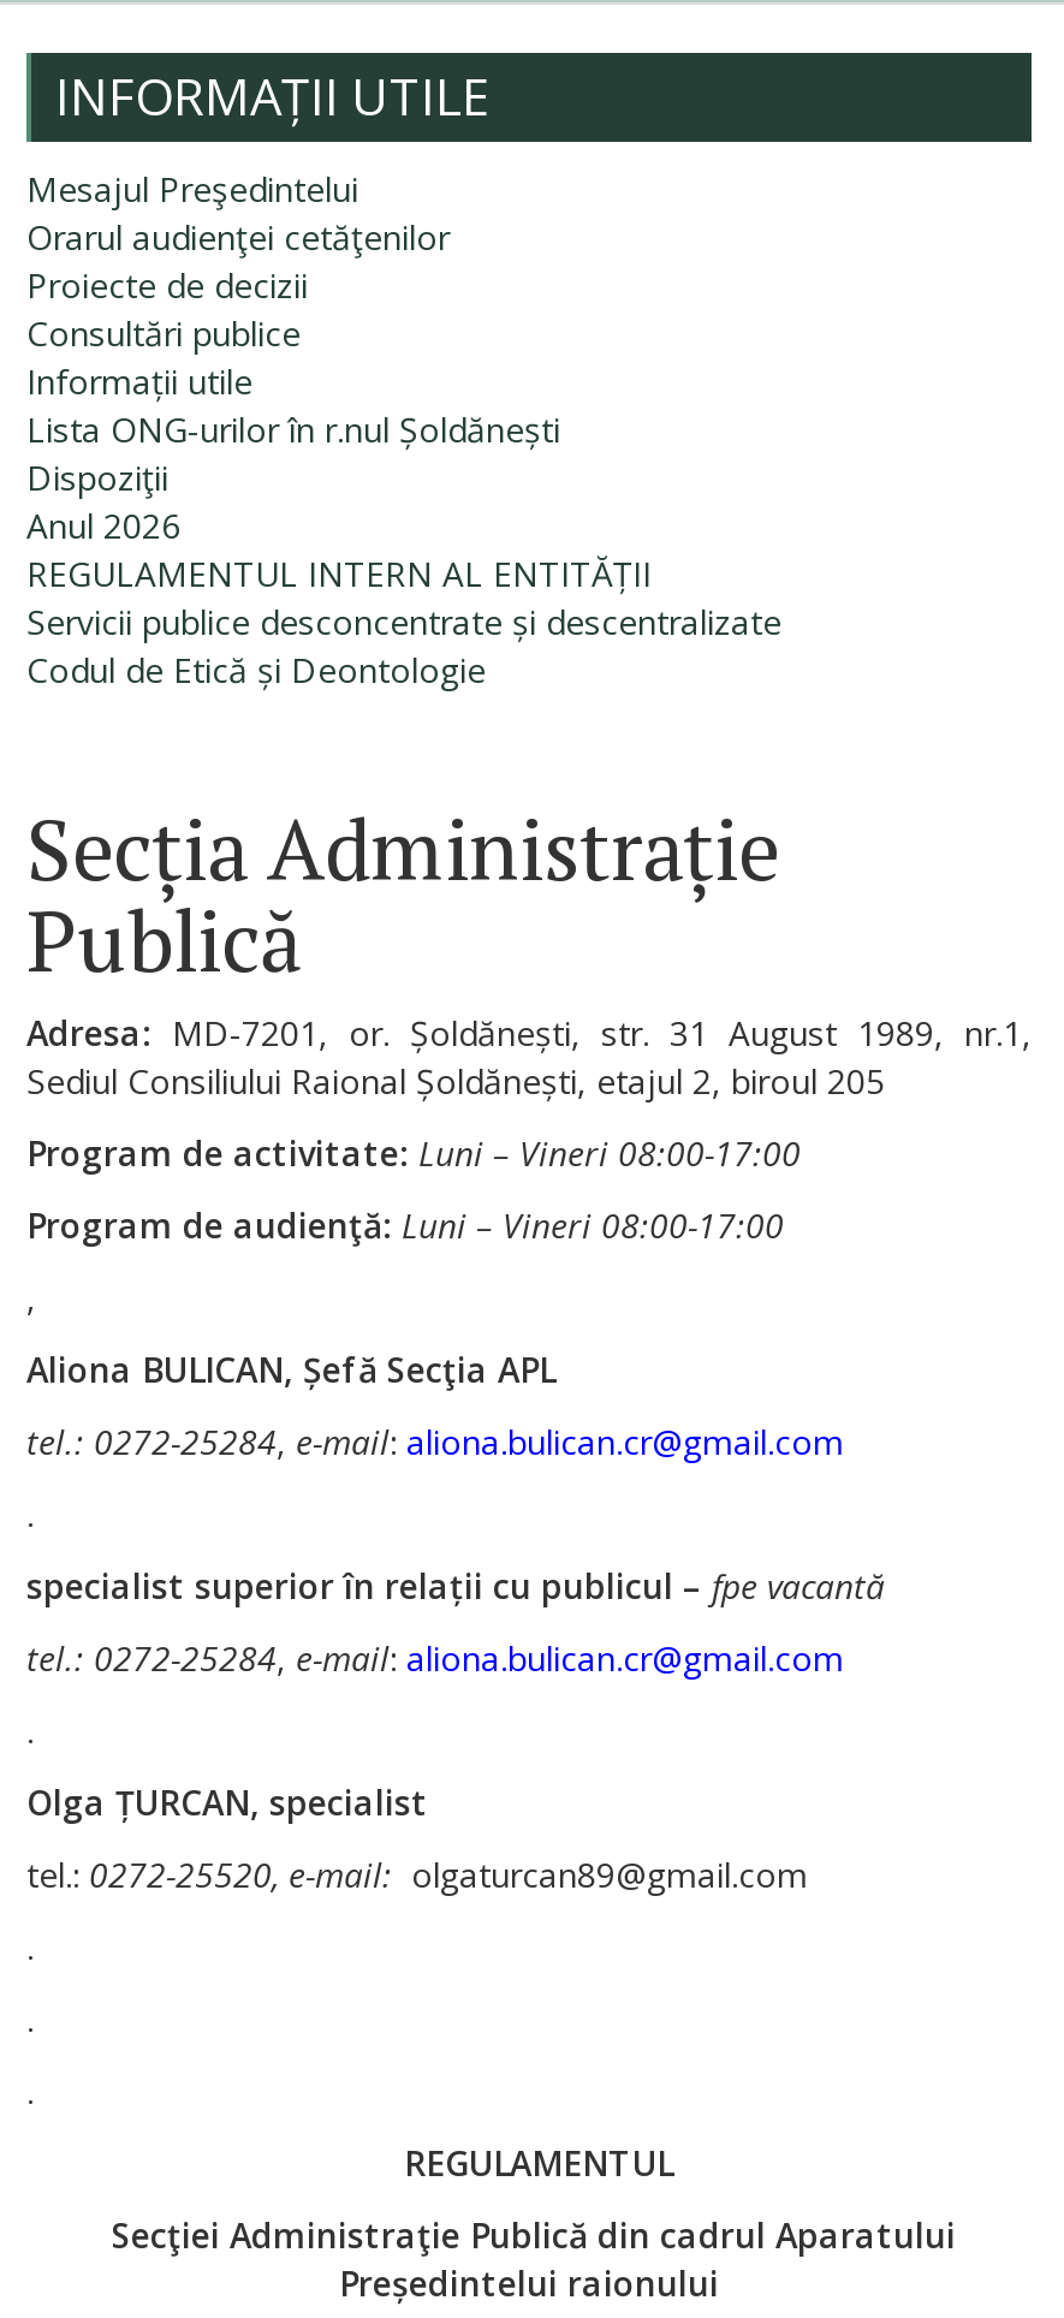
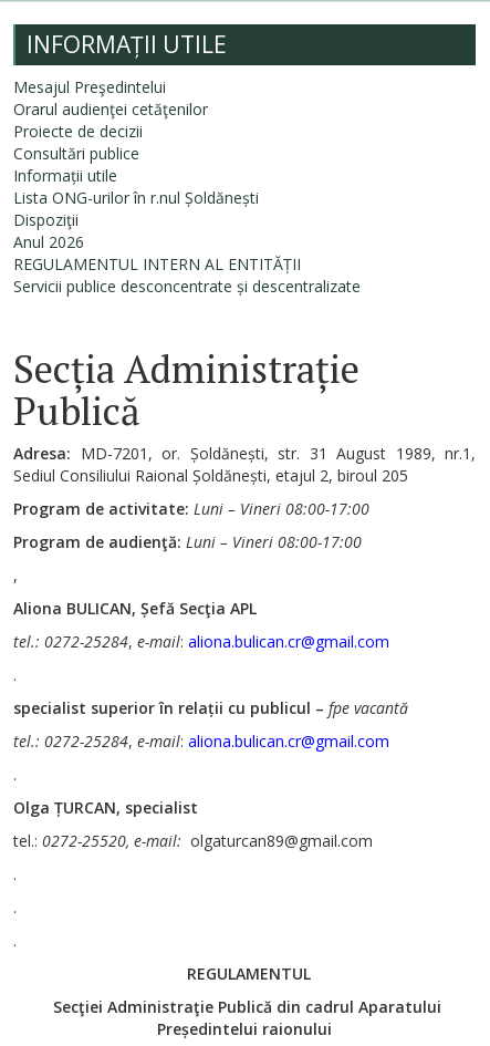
- Codul de Etică și Deontologie
